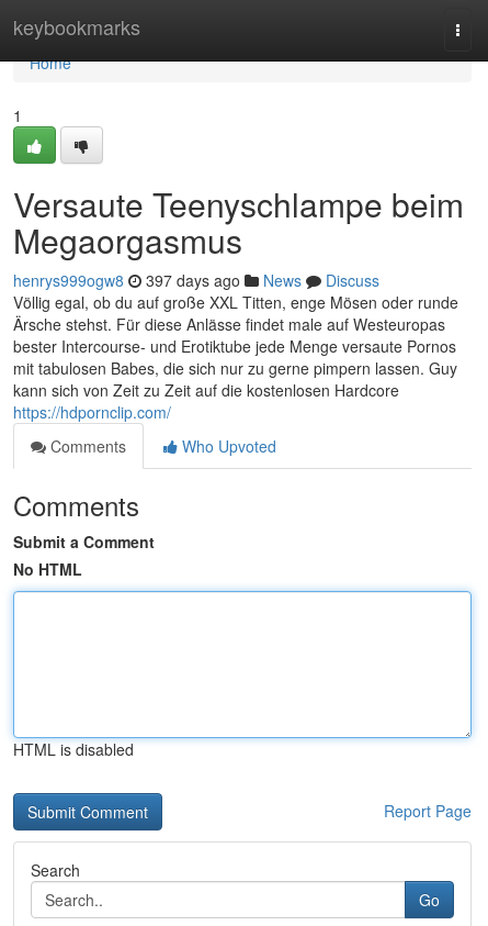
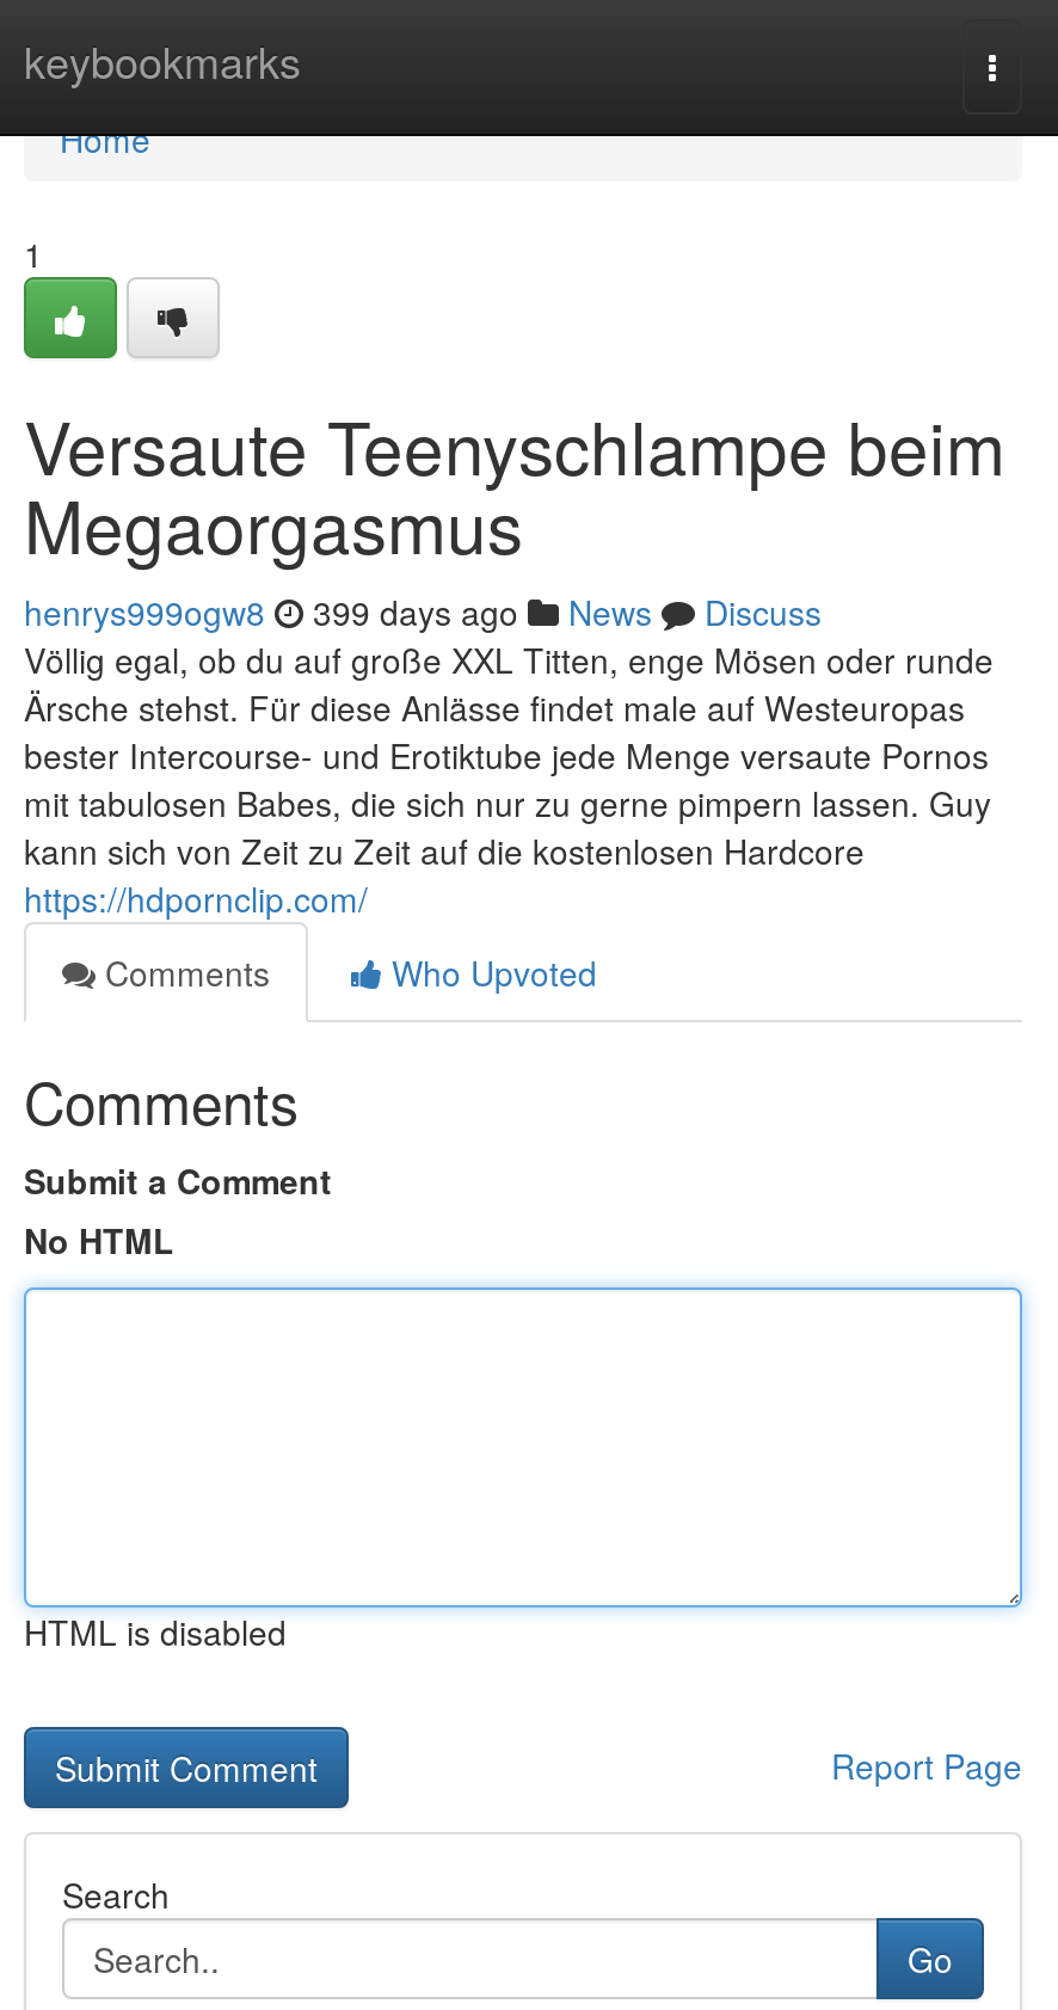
- henrys999ogw8 397 days ago News Discuss
+ henrys999ogw8 399 days ago News Discuss
